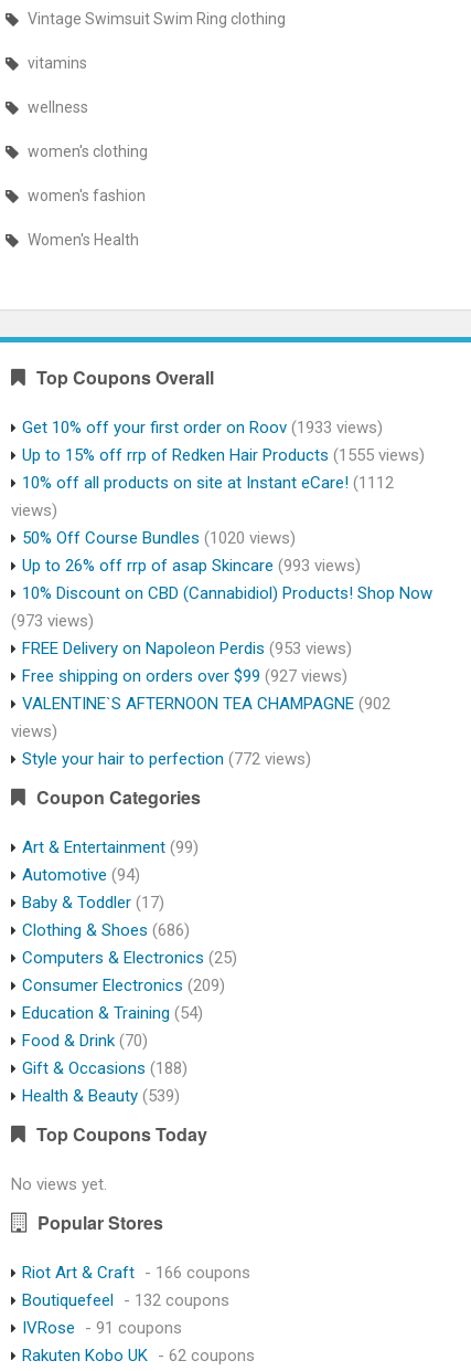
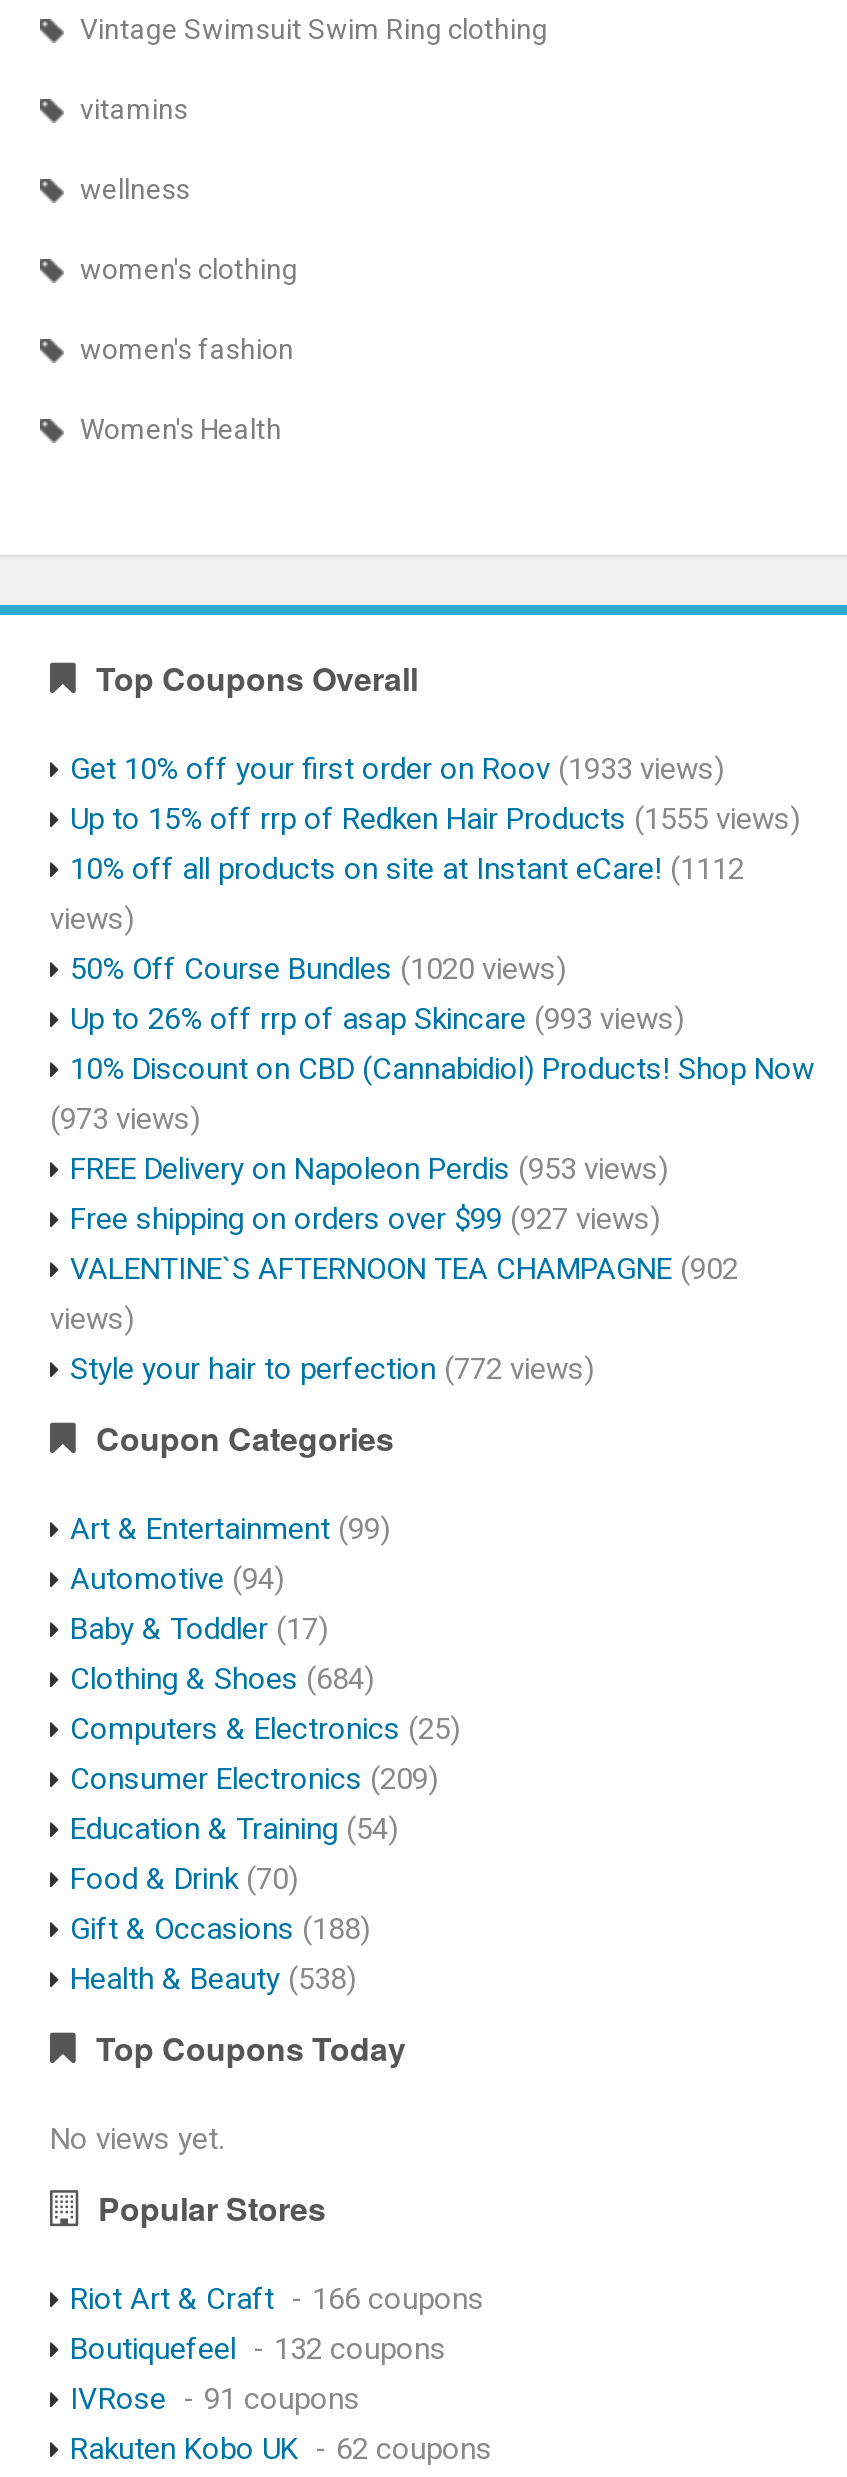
- Clothing & Shoes (686)
+ Clothing & Shoes (684)

- Health & Beauty (539)
+ Health & Beauty (538)
